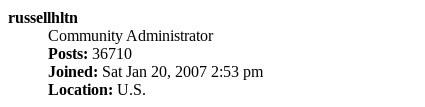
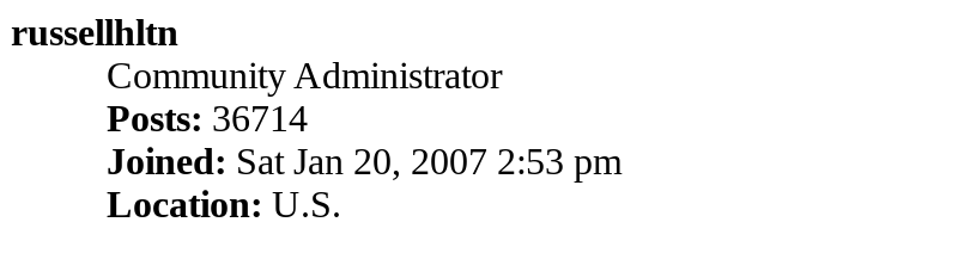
- Posts: 36710
+ Posts: 36714
